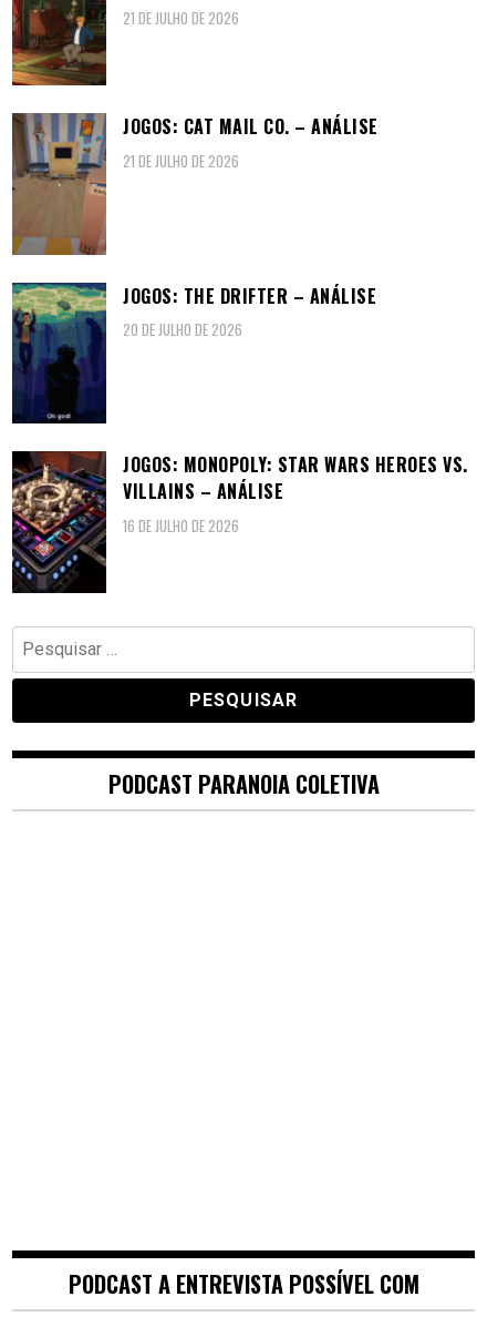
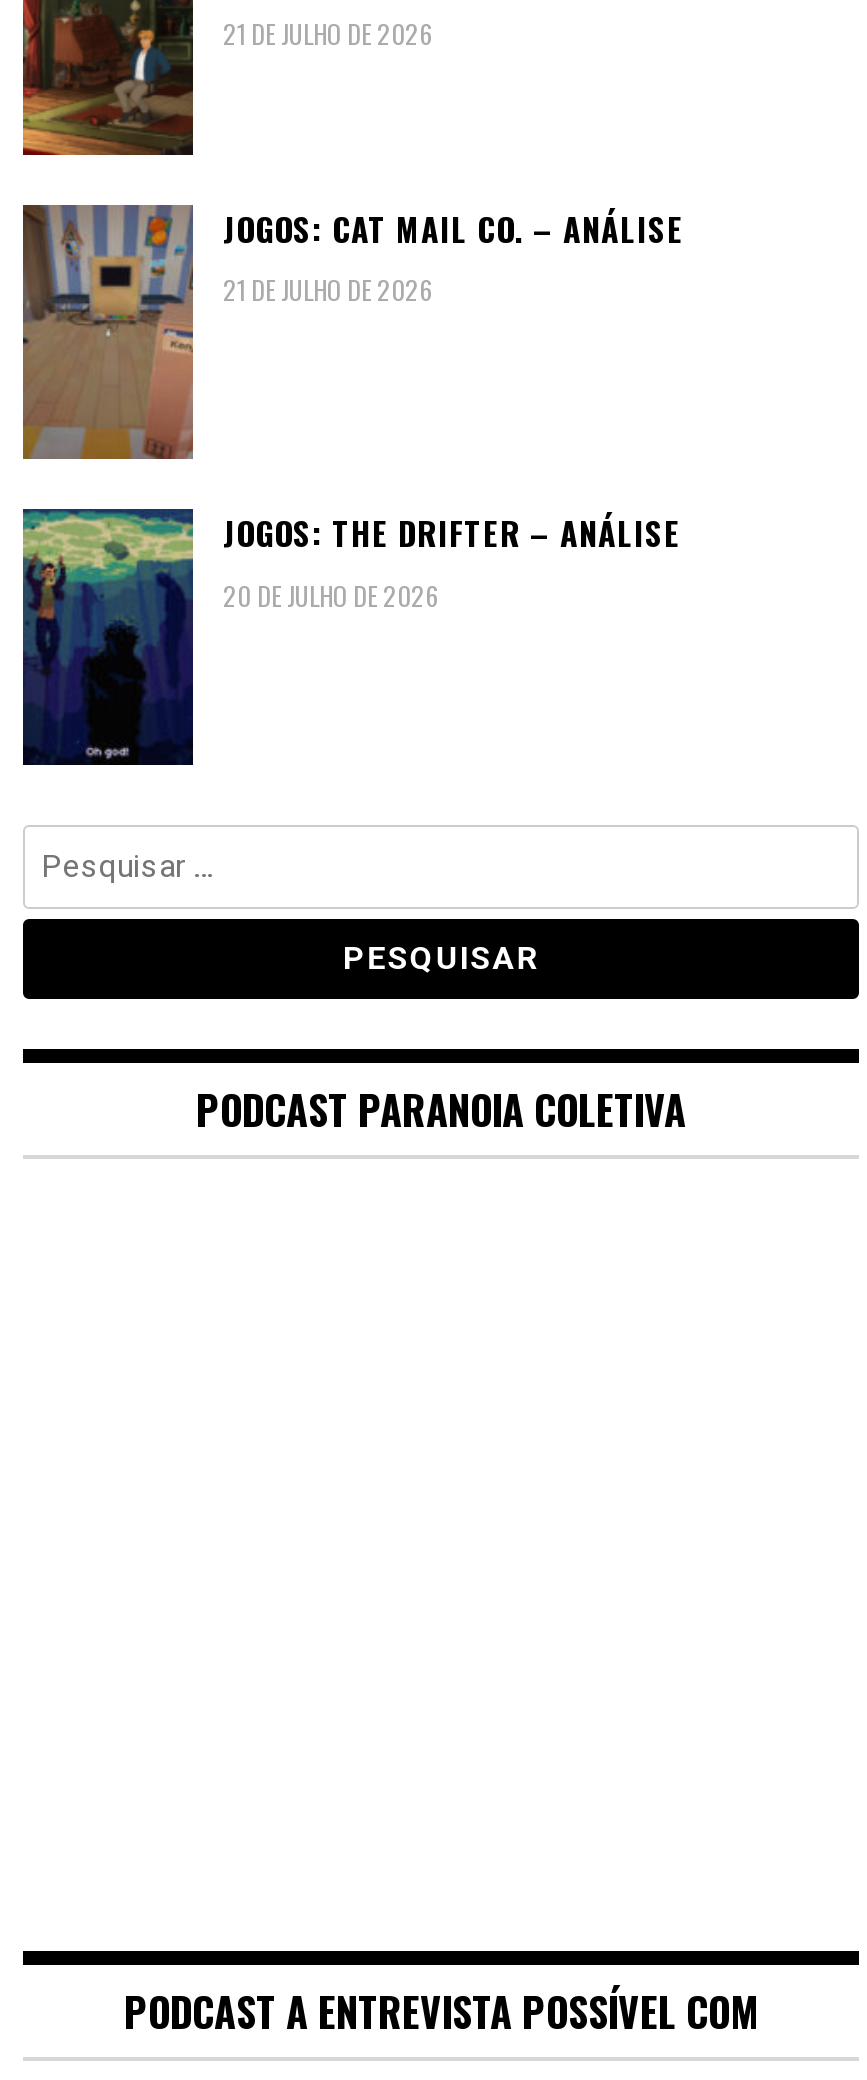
- [image]
- JOGOS: MONOPOLY: STAR WARS HEROES VS.
- VILLAINS – ANÁLISE
- 16 DE JULHO DE 2026
